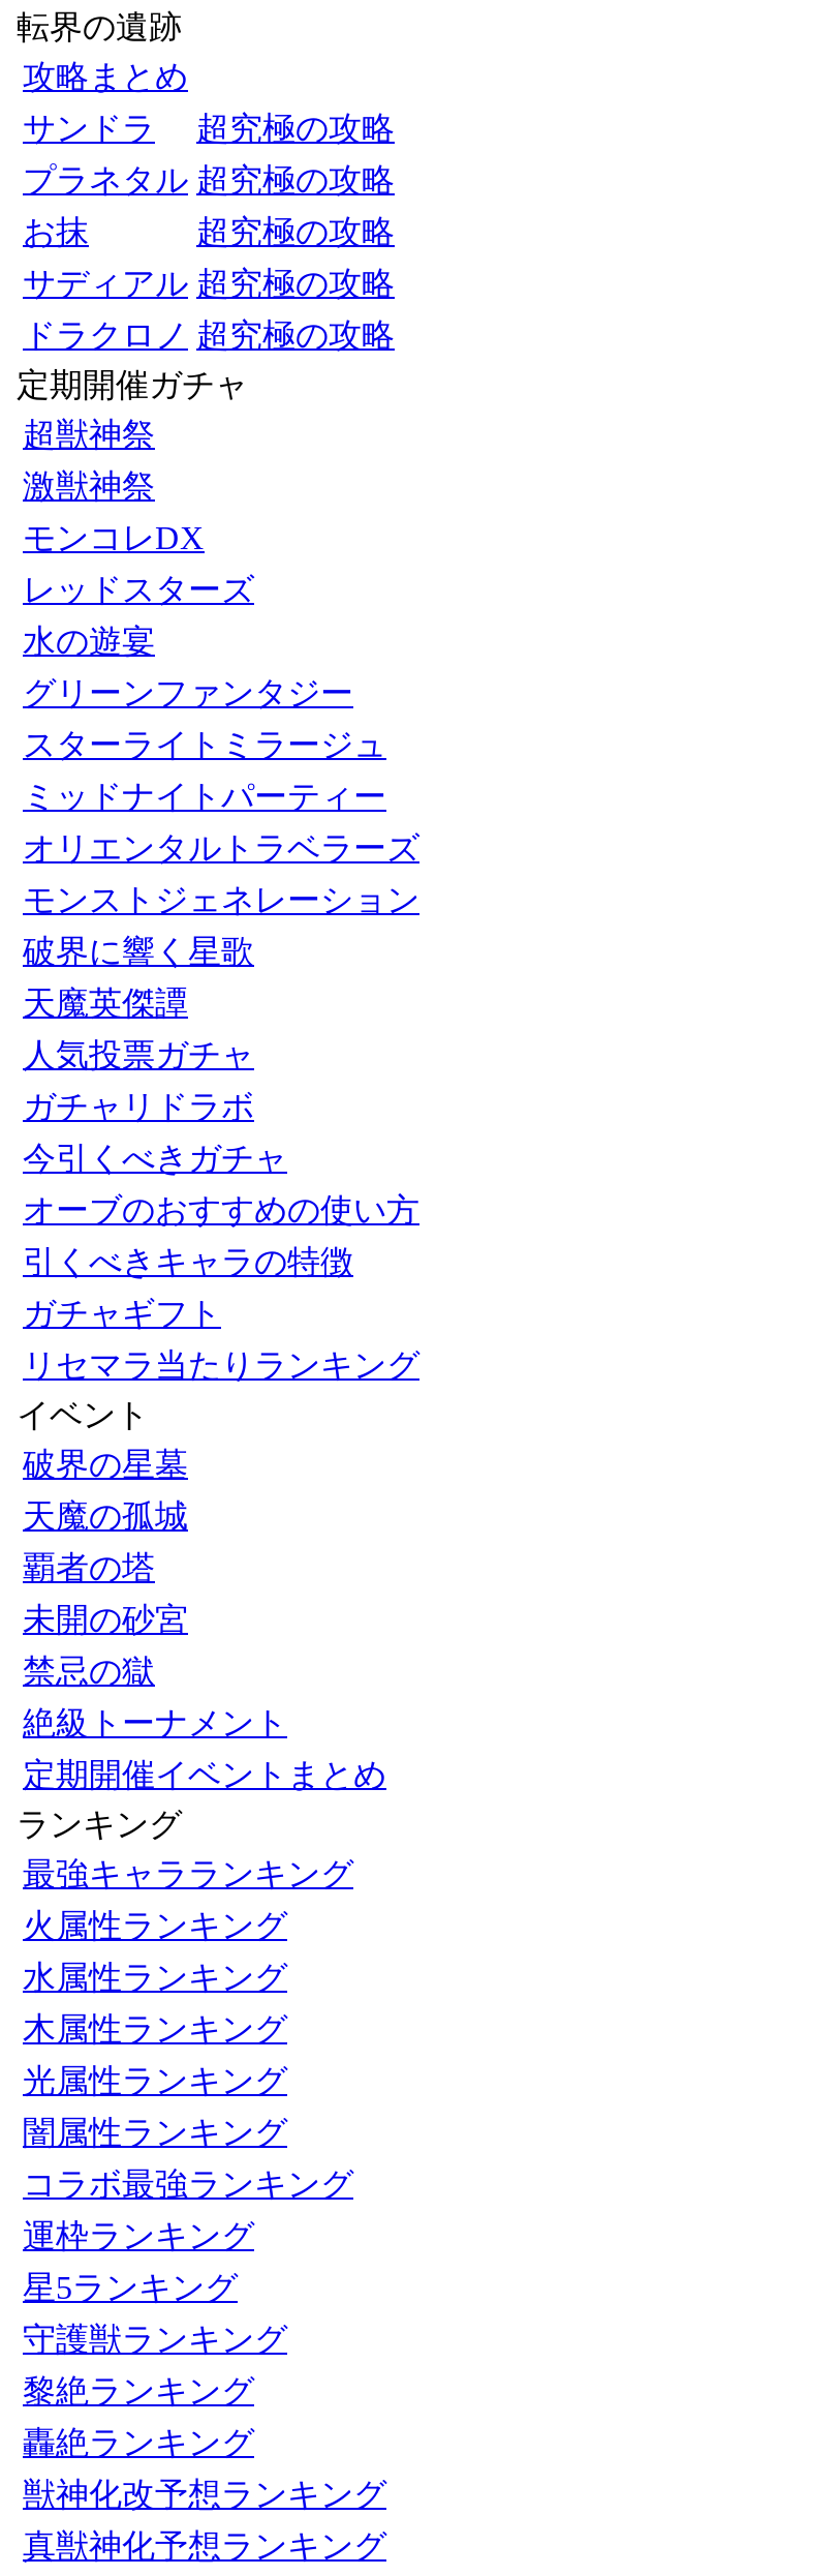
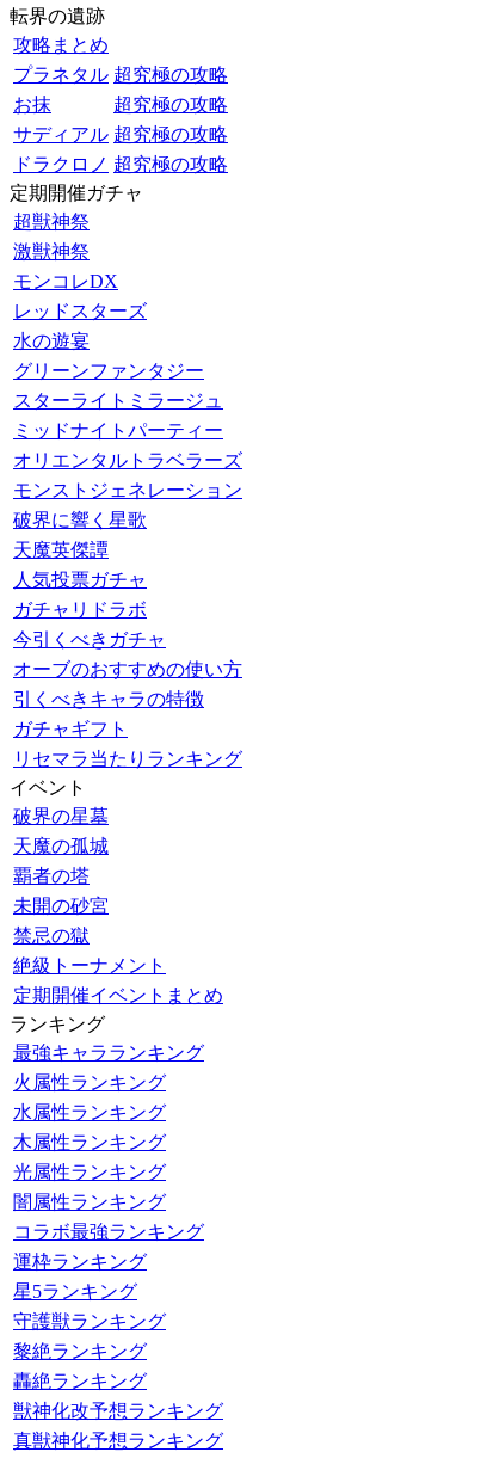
- サンドラ
- 超究極の攻略
